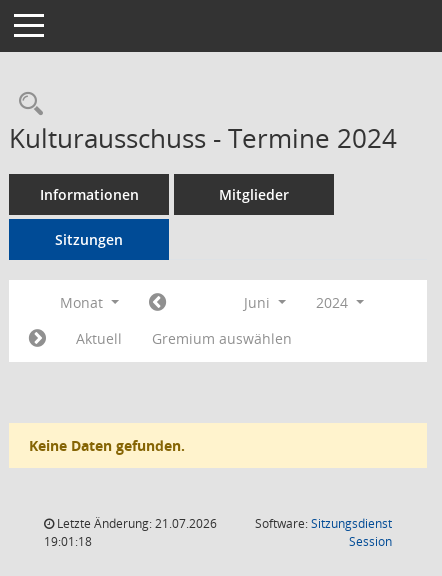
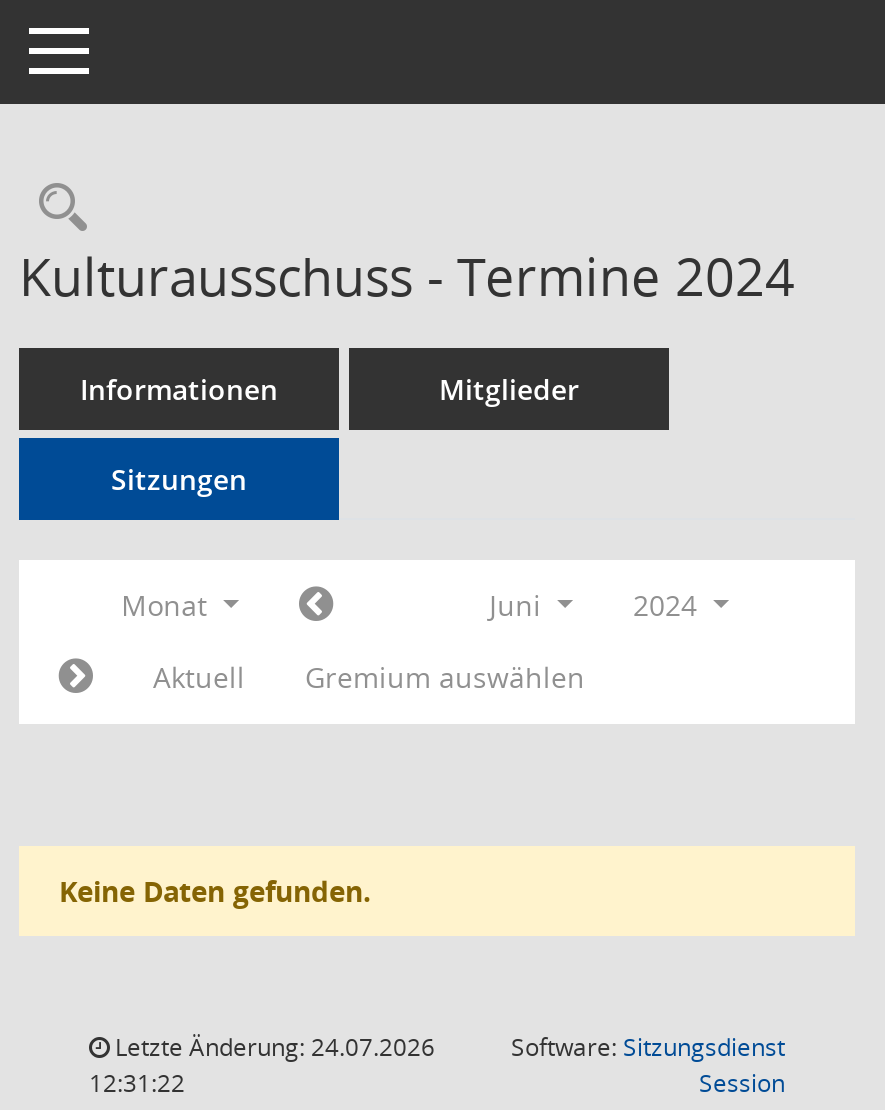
- Letzte Änderung: 21.07.2026
+ Letzte Änderung: 24.07.2026

- 19:01:18
+ 12:31:22
